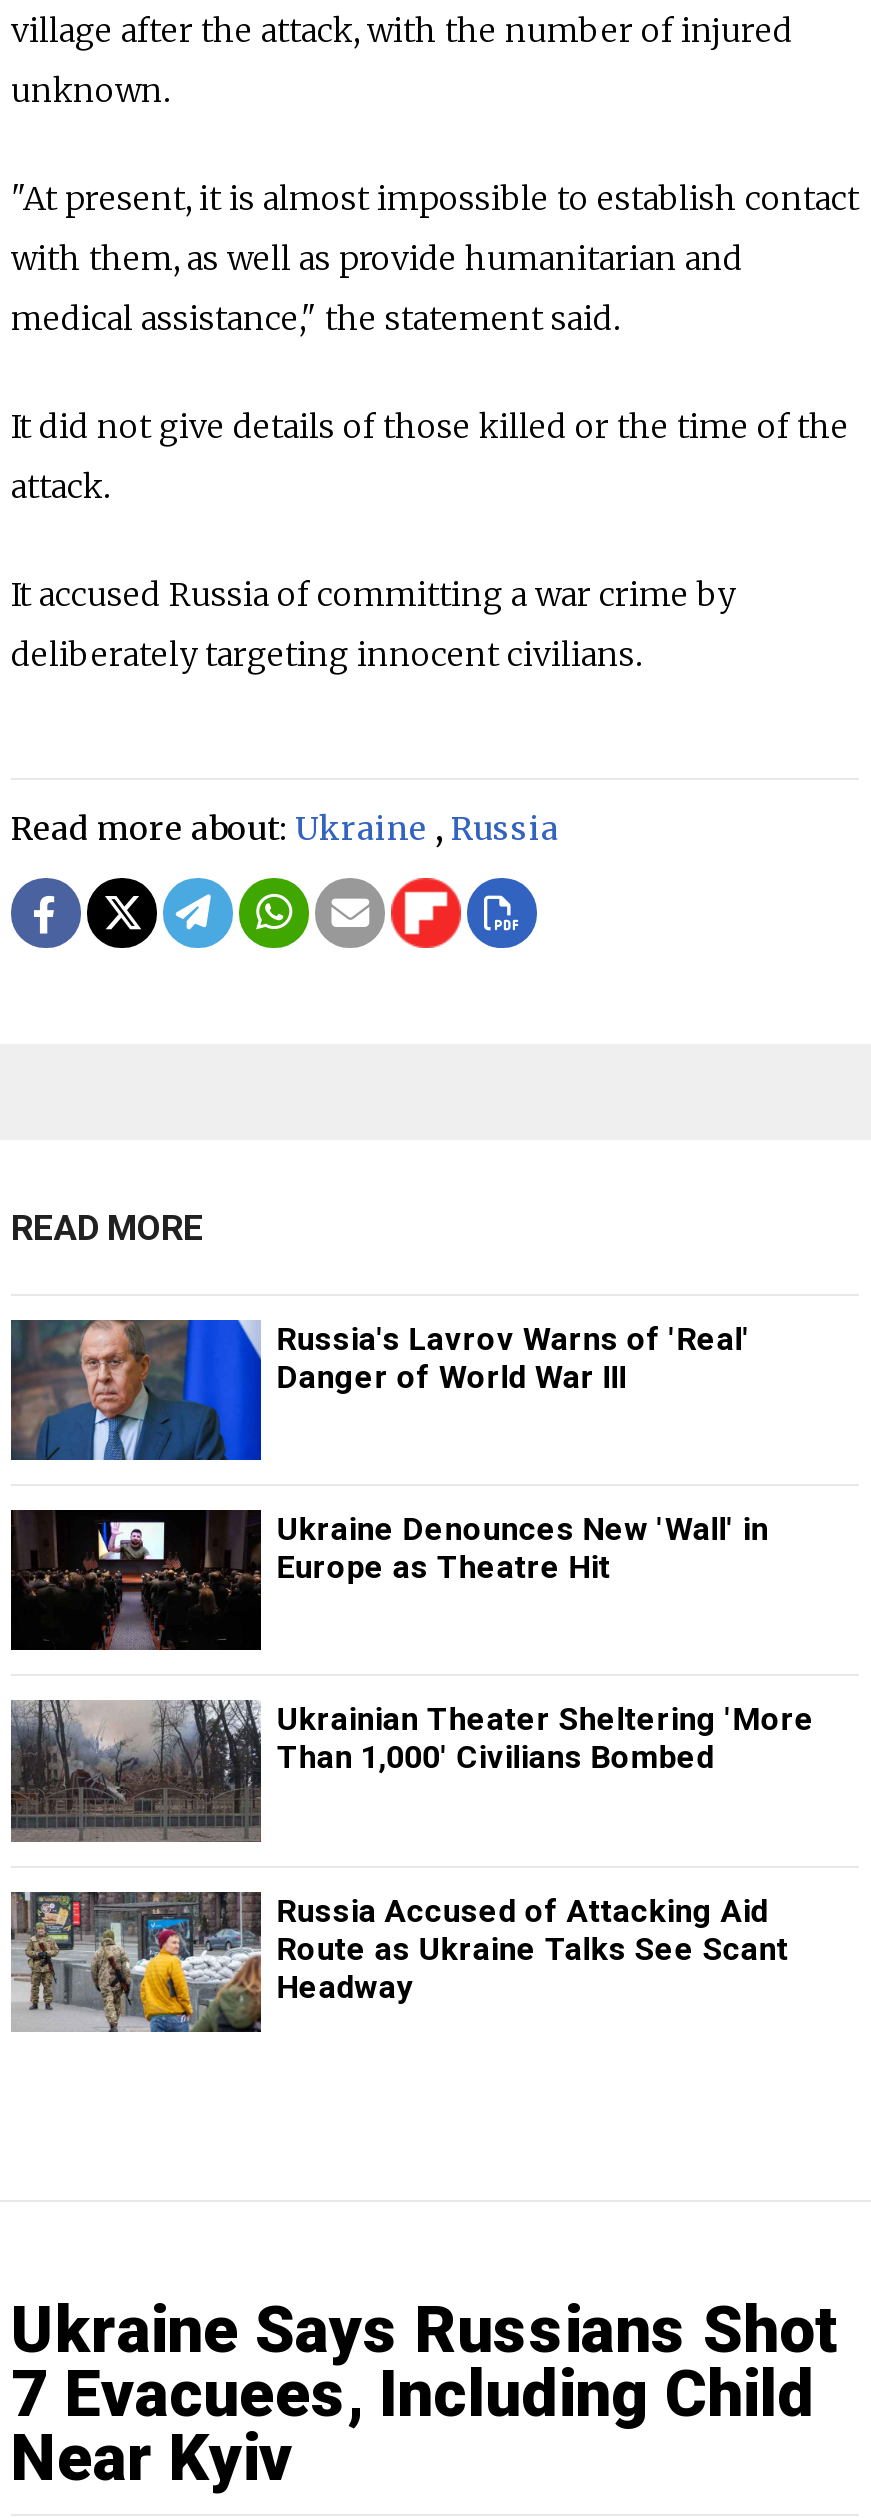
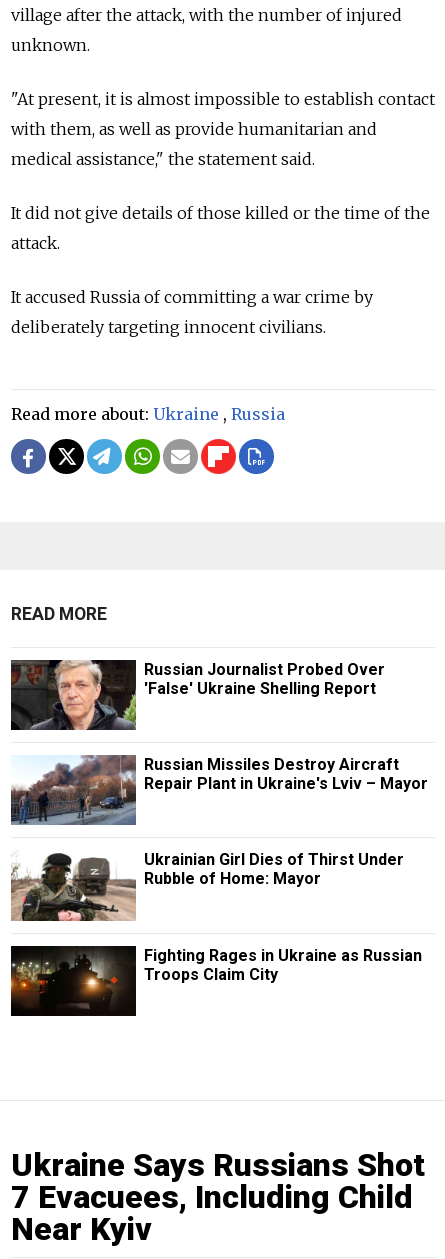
- [image]
- Russia's Lavrov Warns of 'Real'
- Danger of World War III
+ [image]
+ Russian Journalist Probed Over
+ 'False' Ukraine Shelling Report

- [image]
- Ukraine Denounces New 'Wall' in
- Europe as Theatre Hit
+ [image]
+ Russian Missiles Destroy Aircraft
+ Repair Plant in Ukraine's Lviv – Mayor

- [image]
- Ukrainian Theater Sheltering 'More
- Than 1,000' Civilians Bombed
+ [image]
+ Ukrainian Girl Dies of Thirst Under
+ Rubble of Home: Mayor

- [image]
- Russia Accused of Attacking Aid
- Route as Ukraine Talks See Scant
- Headway
+ [image]
+ Fighting Rages in Ukraine as Russian
+ Troops Claim City
